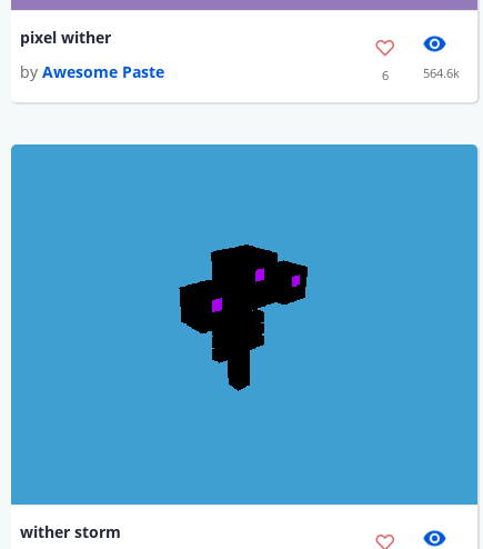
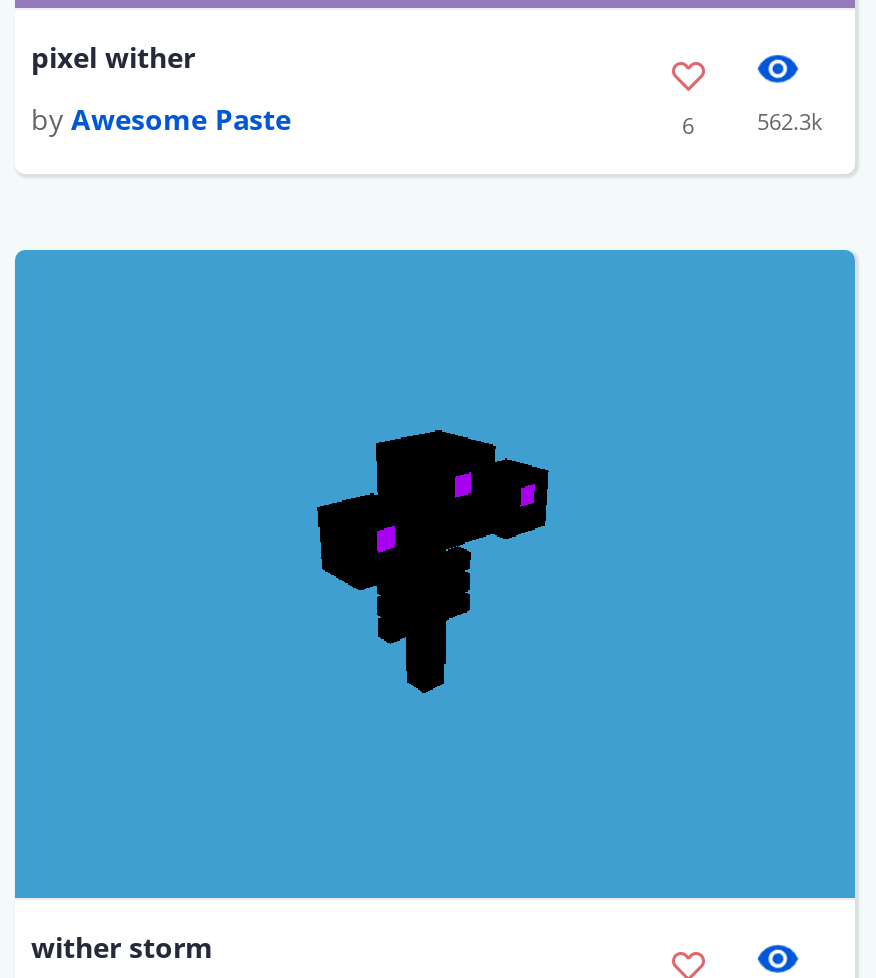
- 564.6k
+ 562.3k
